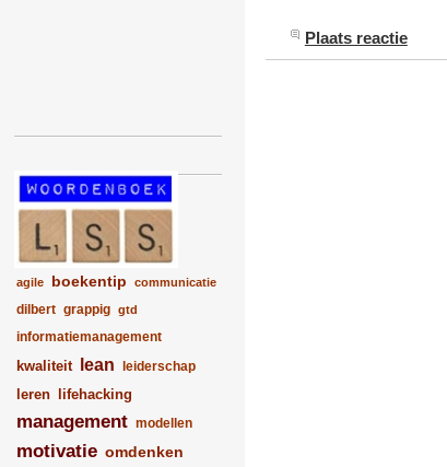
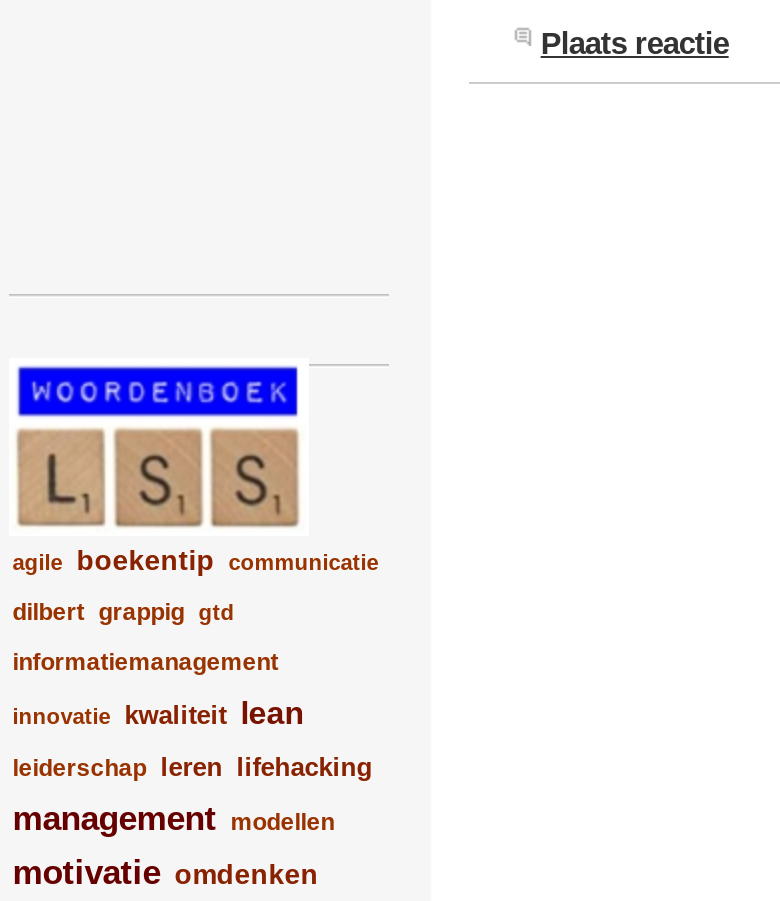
- kwaliteit lean leiderschap
+ innovatie kwaliteit lean

- leren lifehacking
+ leiderschap leren lifehacking
